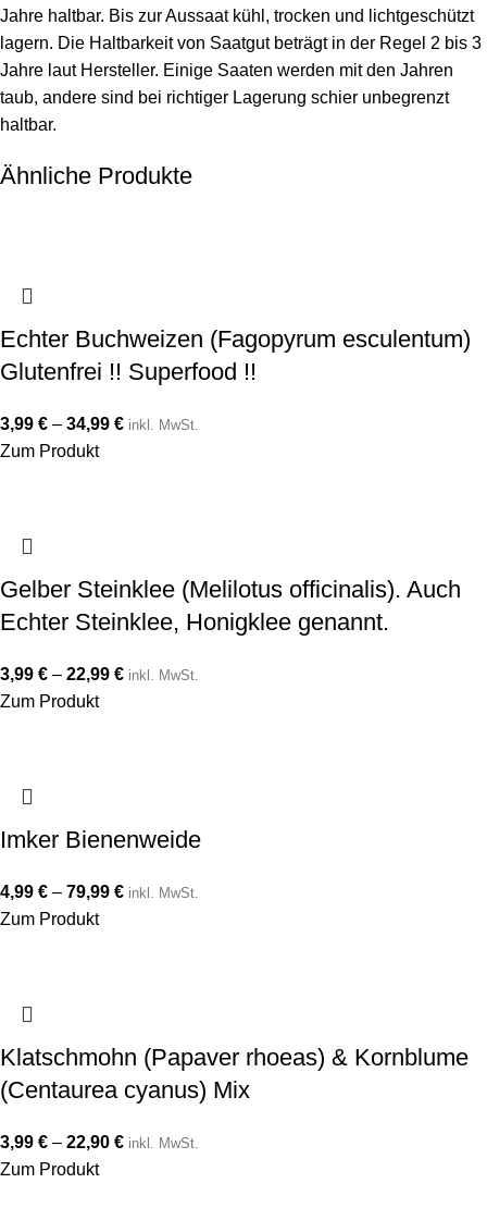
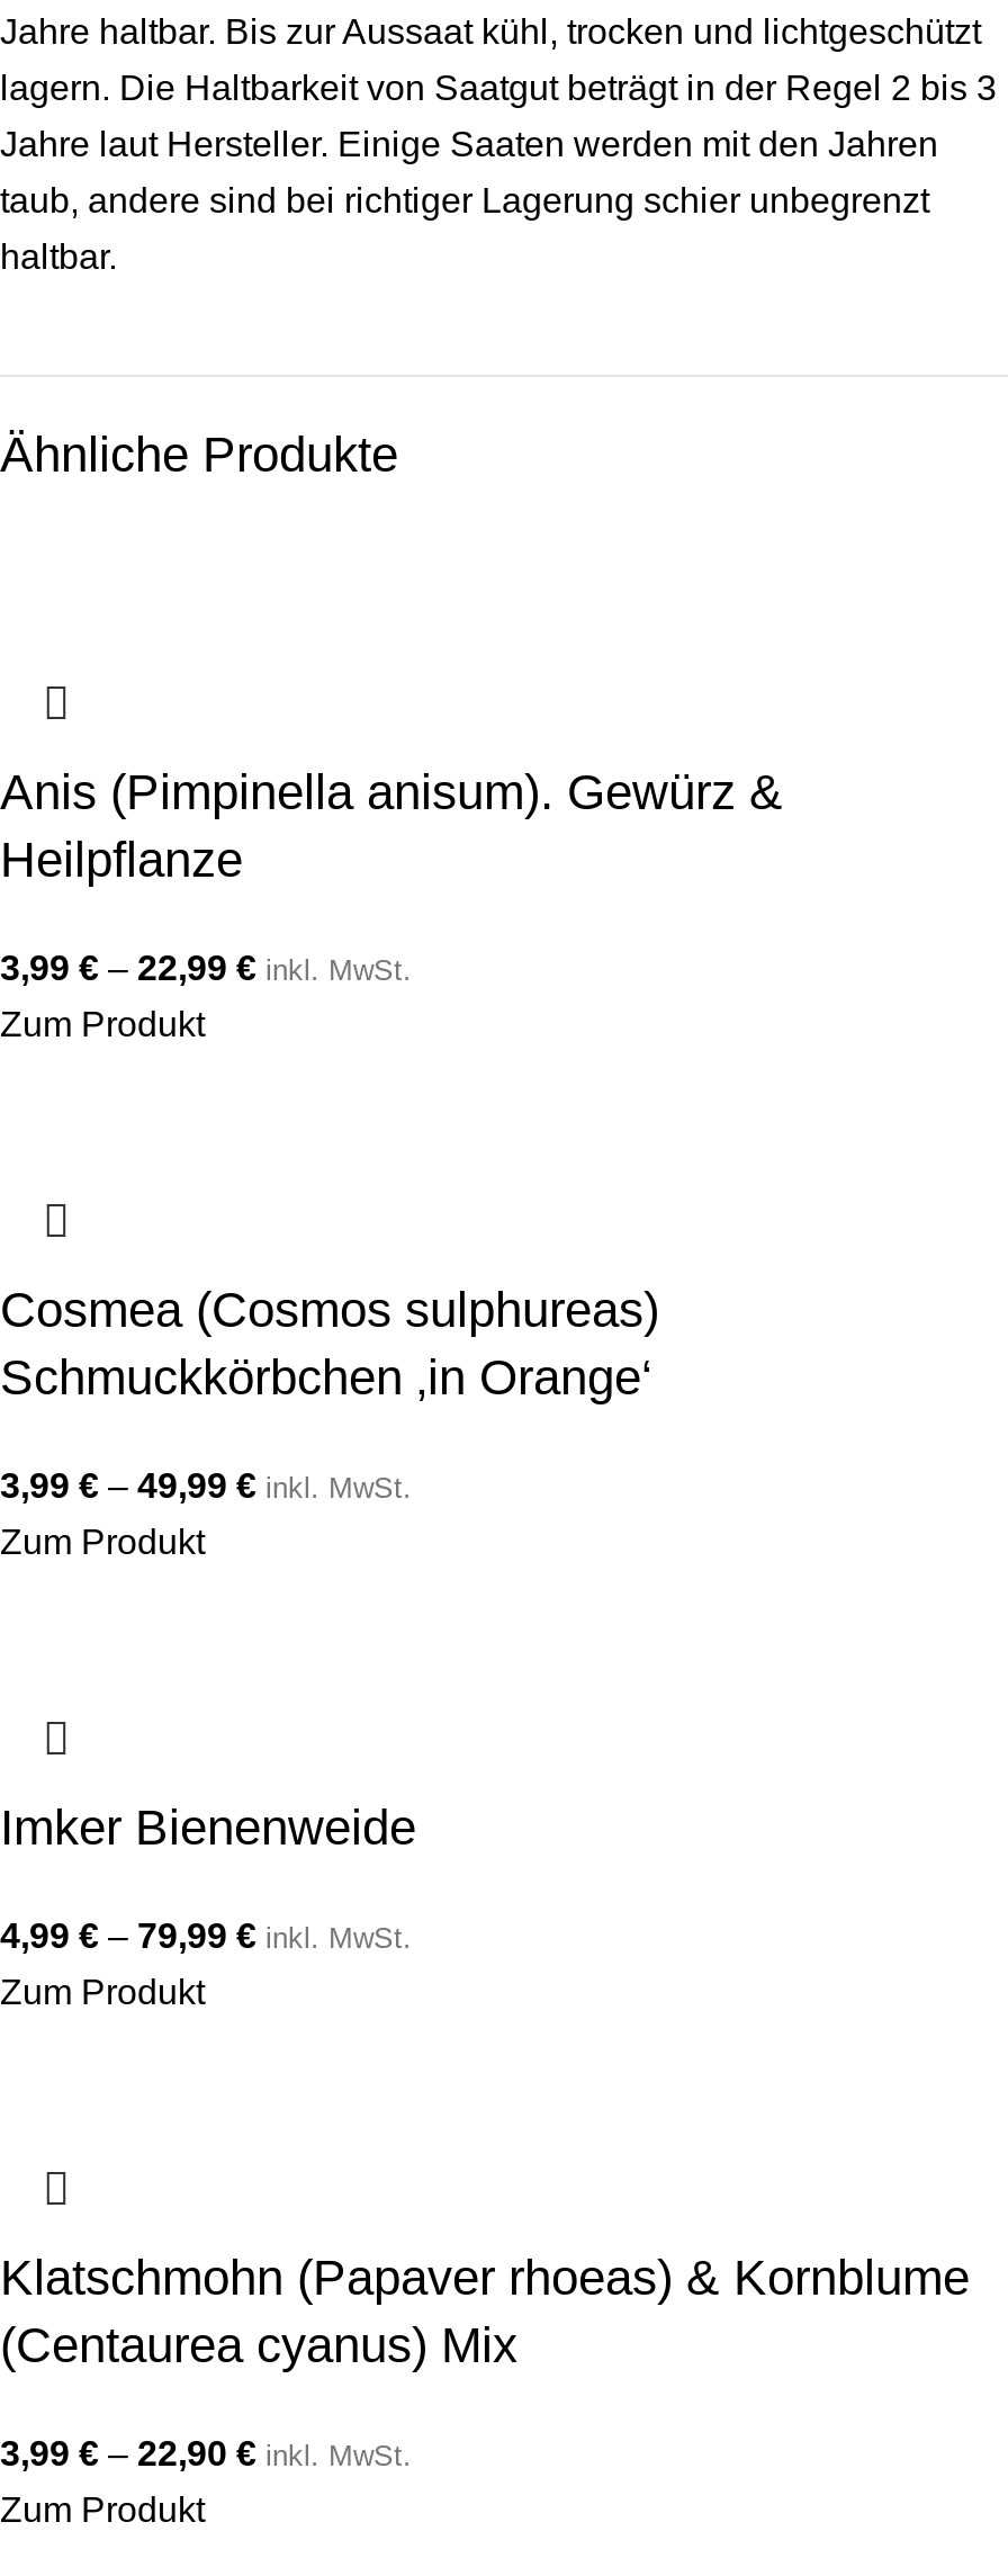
- Echter Buchweizen (Fagopyrum esculentum)
- Glutenfrei !! Superfood !!
+ Anis (Pimpinella anisum). Gewürz &
+ Heilpflanze

- 3,99 €– 34,99 € inkl. MwSt.
+ 3,99 €– 22,99 € inkl. MwSt.

- Gelber Steinklee (Melilotus officinalis). Auch
- Echter Steinklee, Honigklee genannt.
+ Cosmea (Cosmos sulphureas)
+ Schmuckkörbchen ‚in Orange‘

- 3,99 €– 22,99 € inkl. MwSt.
+ 3,99 €– 49,99 € inkl. MwSt.
